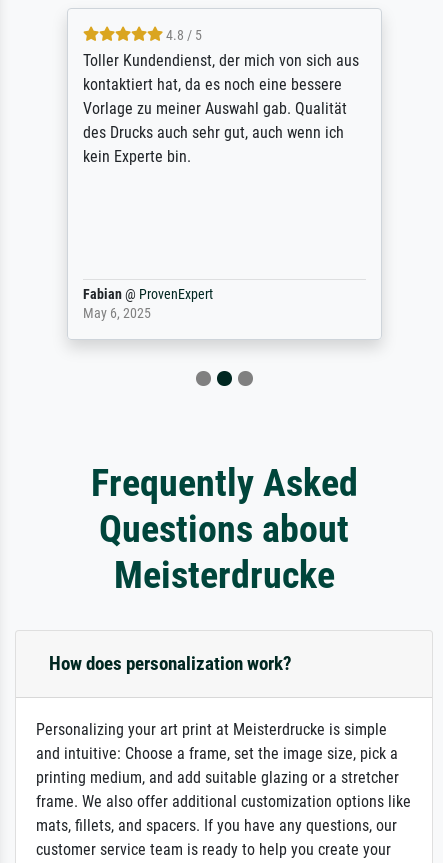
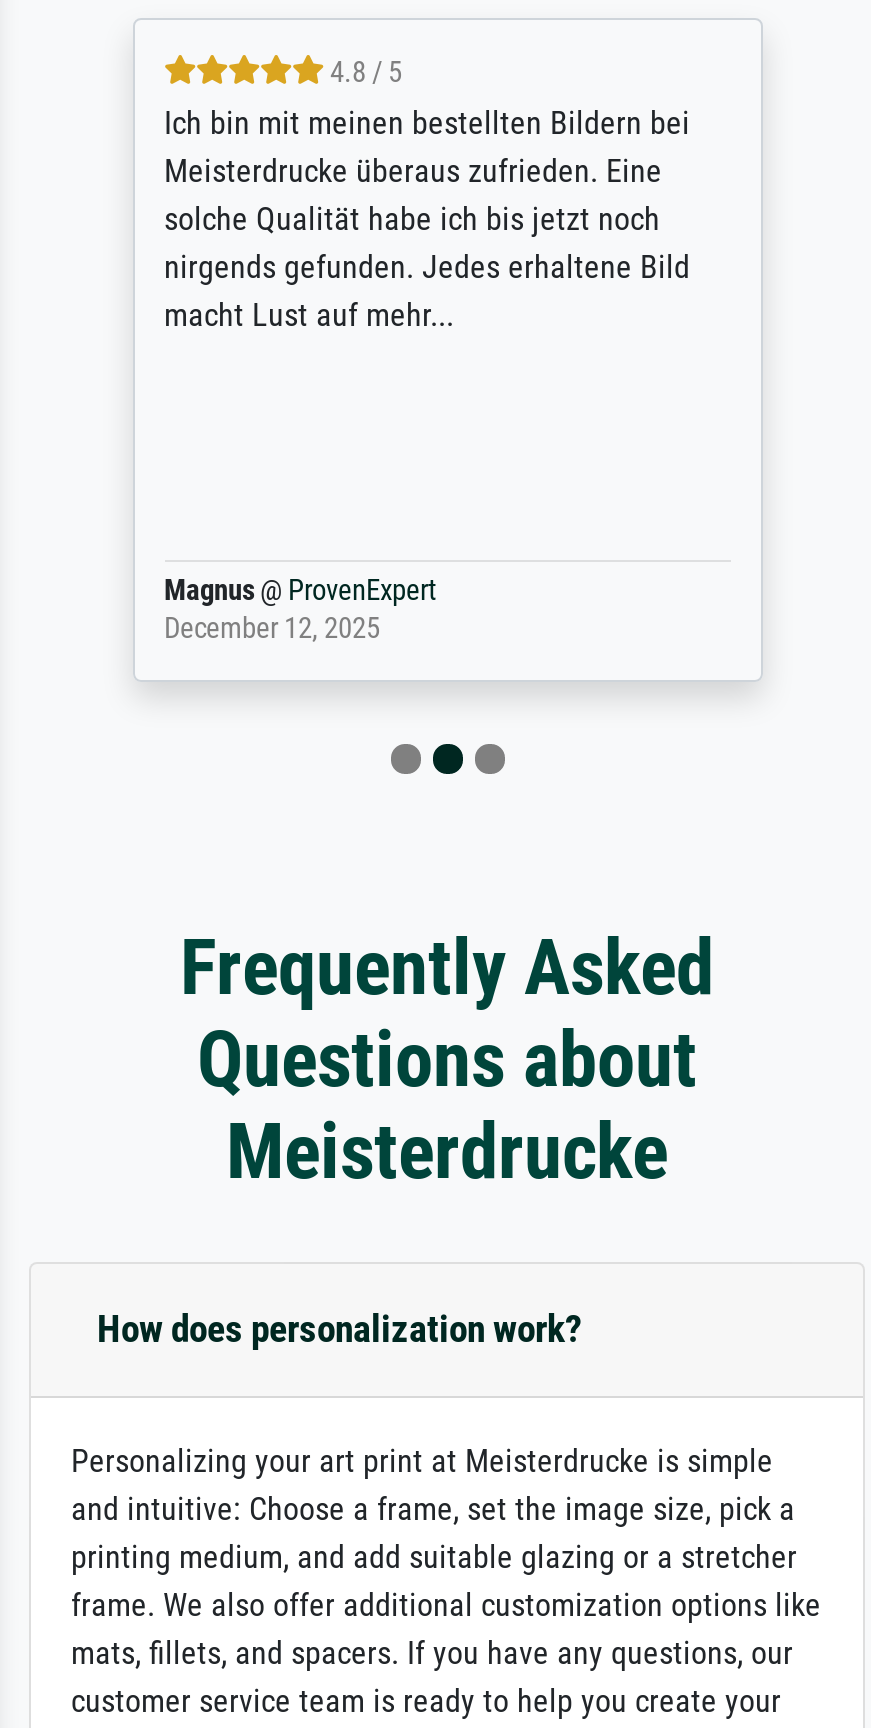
- Toller Kundendienst, der mich von sich aus
- kontaktiert hat, da es noch eine bessere
- Vorlage zu meiner Auswahl gab. Qualität
- des Drucks auch sehr gut, auch wenn ich
- kein Experte bin.
+ Ich bin mit meinen bestellten Bildern bei
+ Meisterdrucke überaus zufrieden. Eine
+ solche Qualität habe ich bis jetzt noch
+ nirgends gefunden. Jedes erhaltene Bild
+ macht Lust auf mehr...

- Fabian @ ProvenExpert
- May 6, 2025
+ Magnus @ ProvenExpert
+ December 12, 2025
